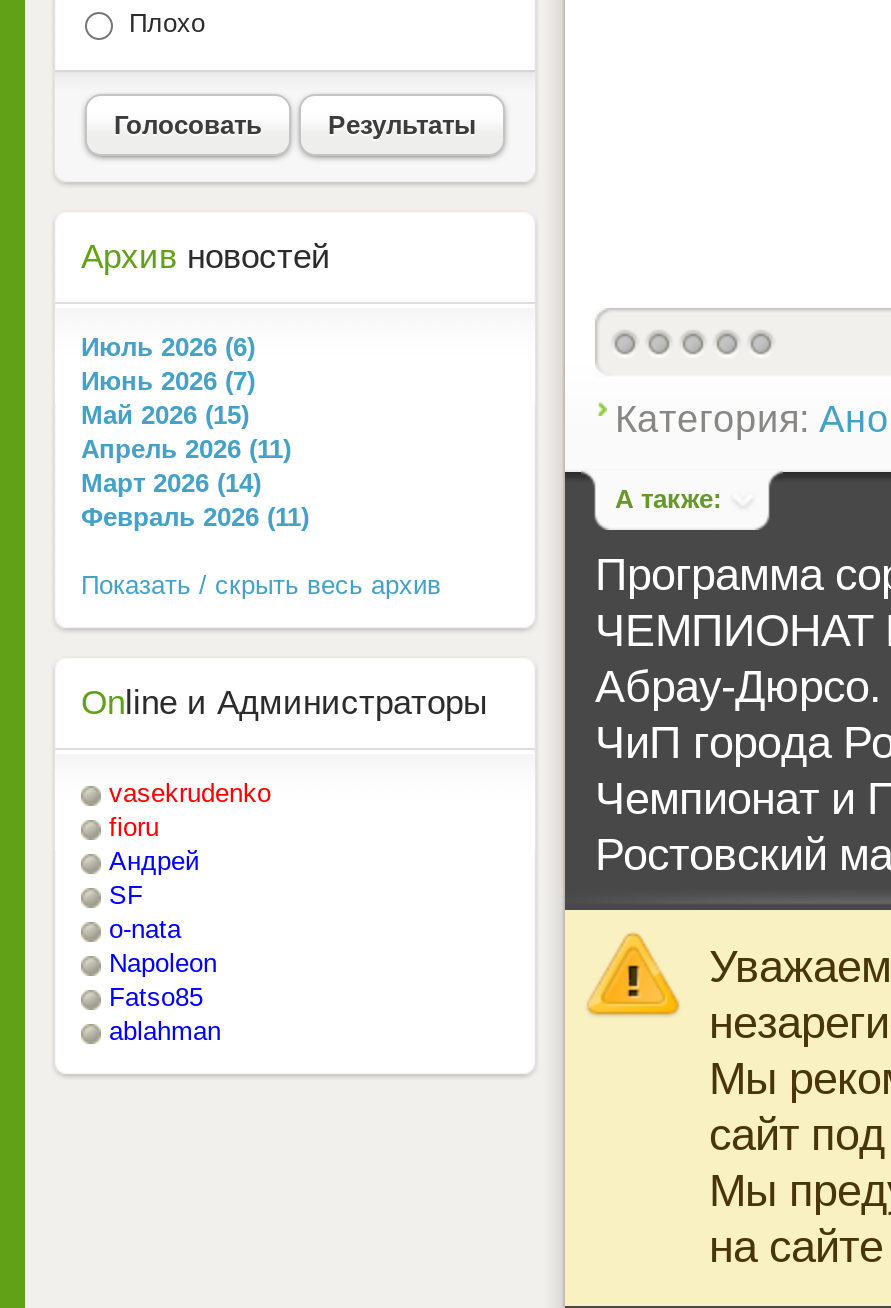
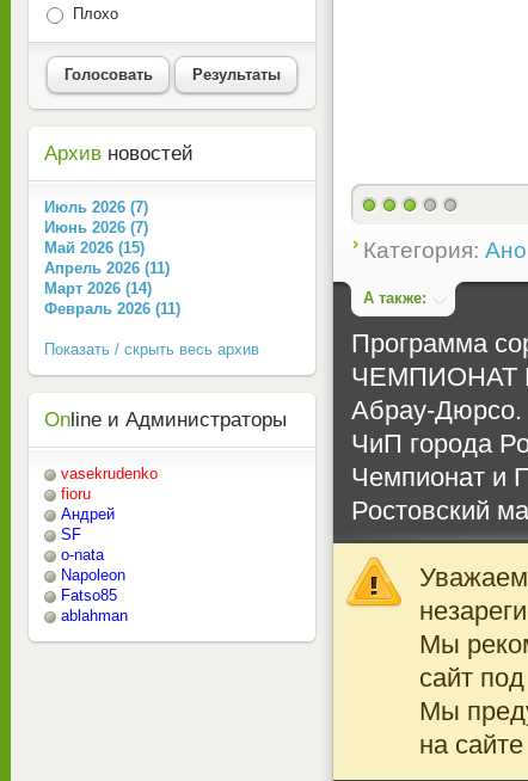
- Июль 2026 (6)
+ Июль 2026 (7)
